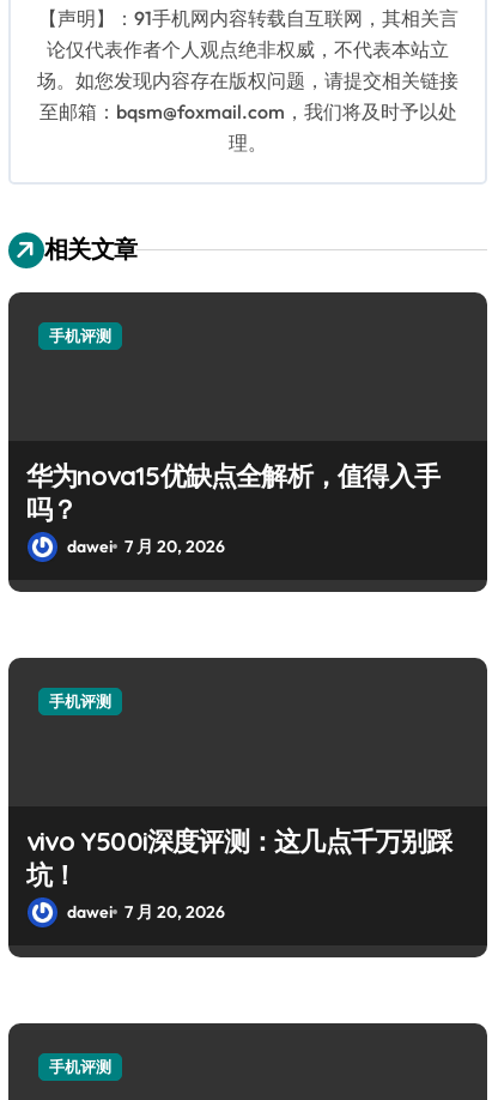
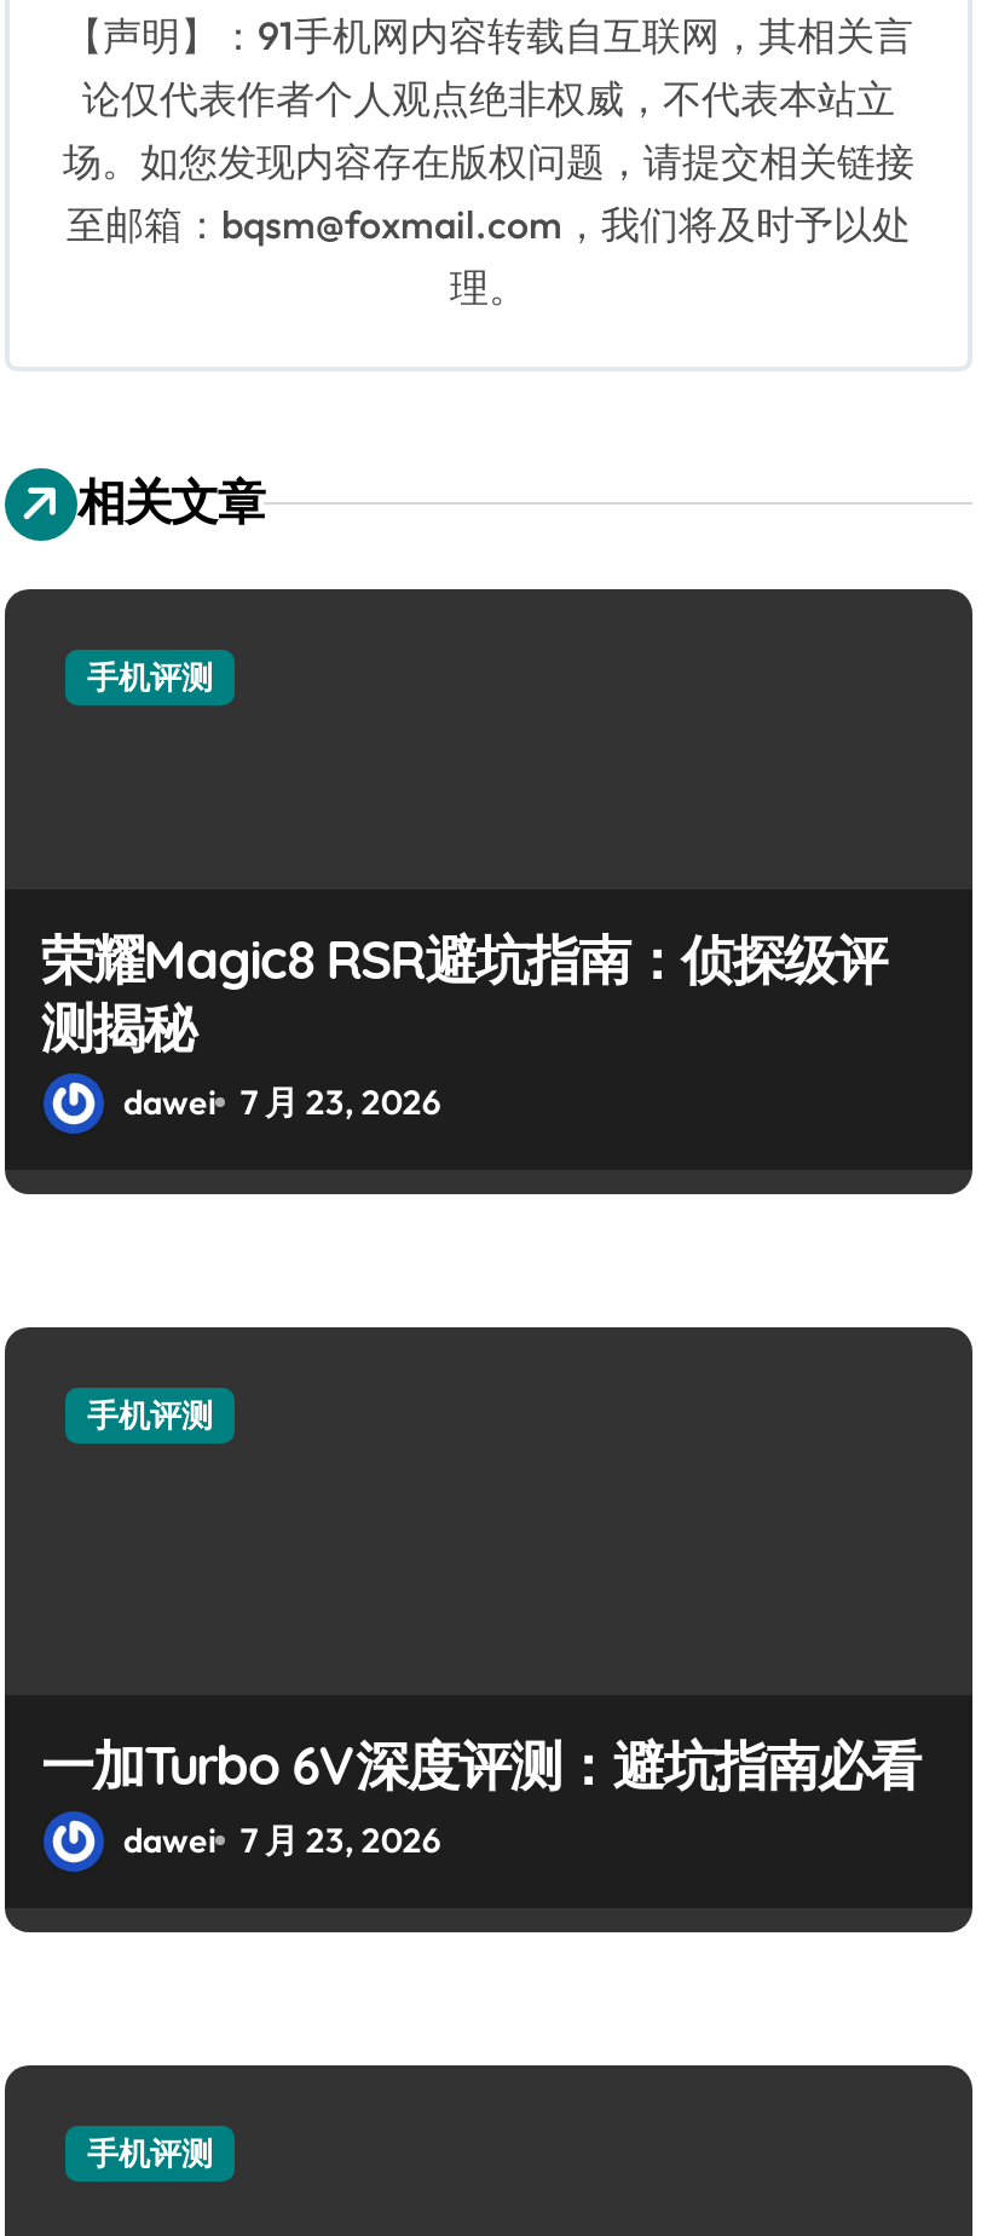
- 华为nova15优缺点全解析，值得入手
- 吗？
- dawei 7 月 20, 2026
+ 荣耀Magic8 RSR避坑指南：侦探级评
+ 测揭秘
+ dawei 7 月 23, 2026

- vivo Y500i深度评测：这几点千万别踩
- 坑！
- dawei 7 月 20, 2026
+ 一加Turbo 6V深度评测：避坑指南必看
+ dawei 7 月 23, 2026
